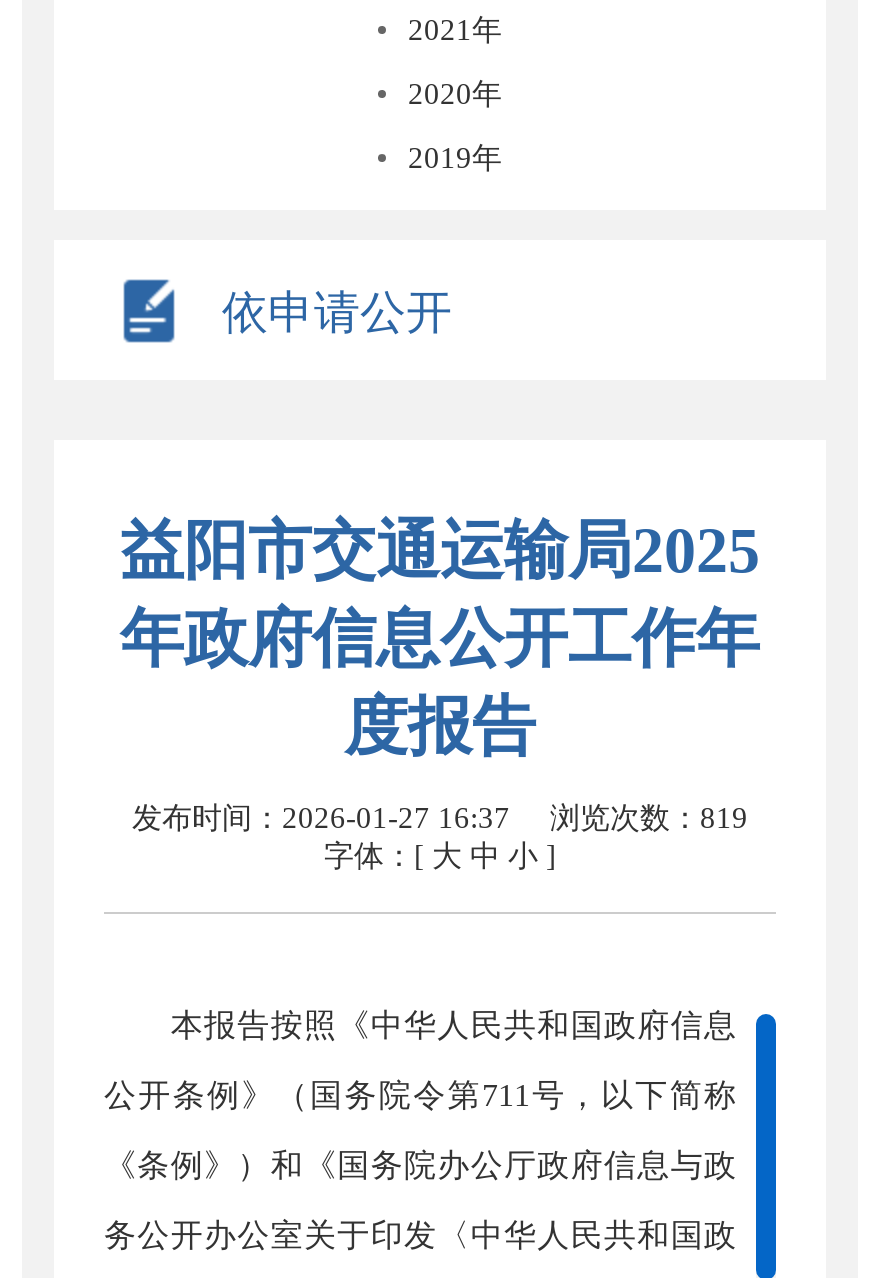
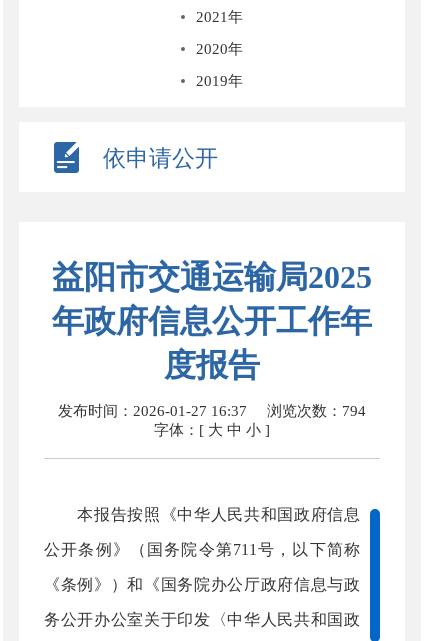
- 发布时间：2026-01-27 16:37 浏览次数：819
+ 发布时间：2026-01-27 16:37 浏览次数：794
